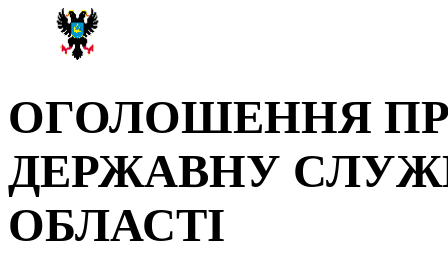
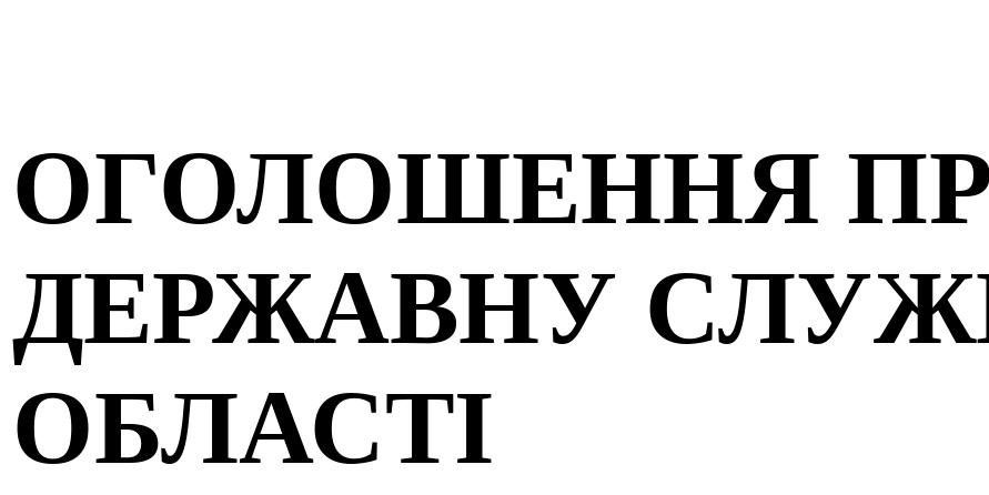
- [image]
